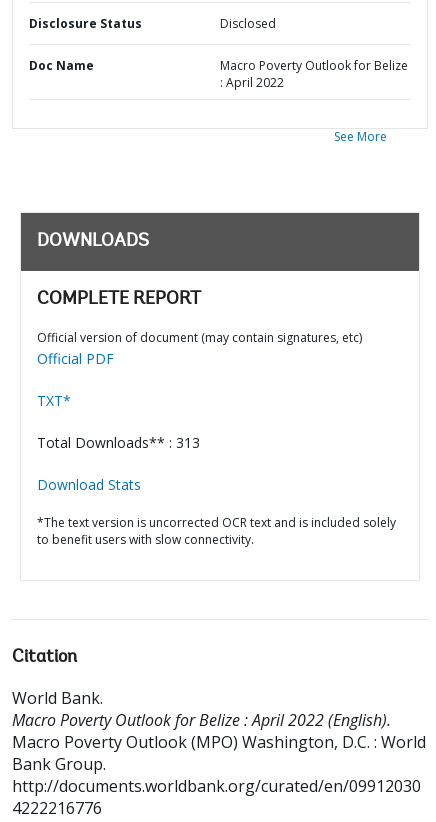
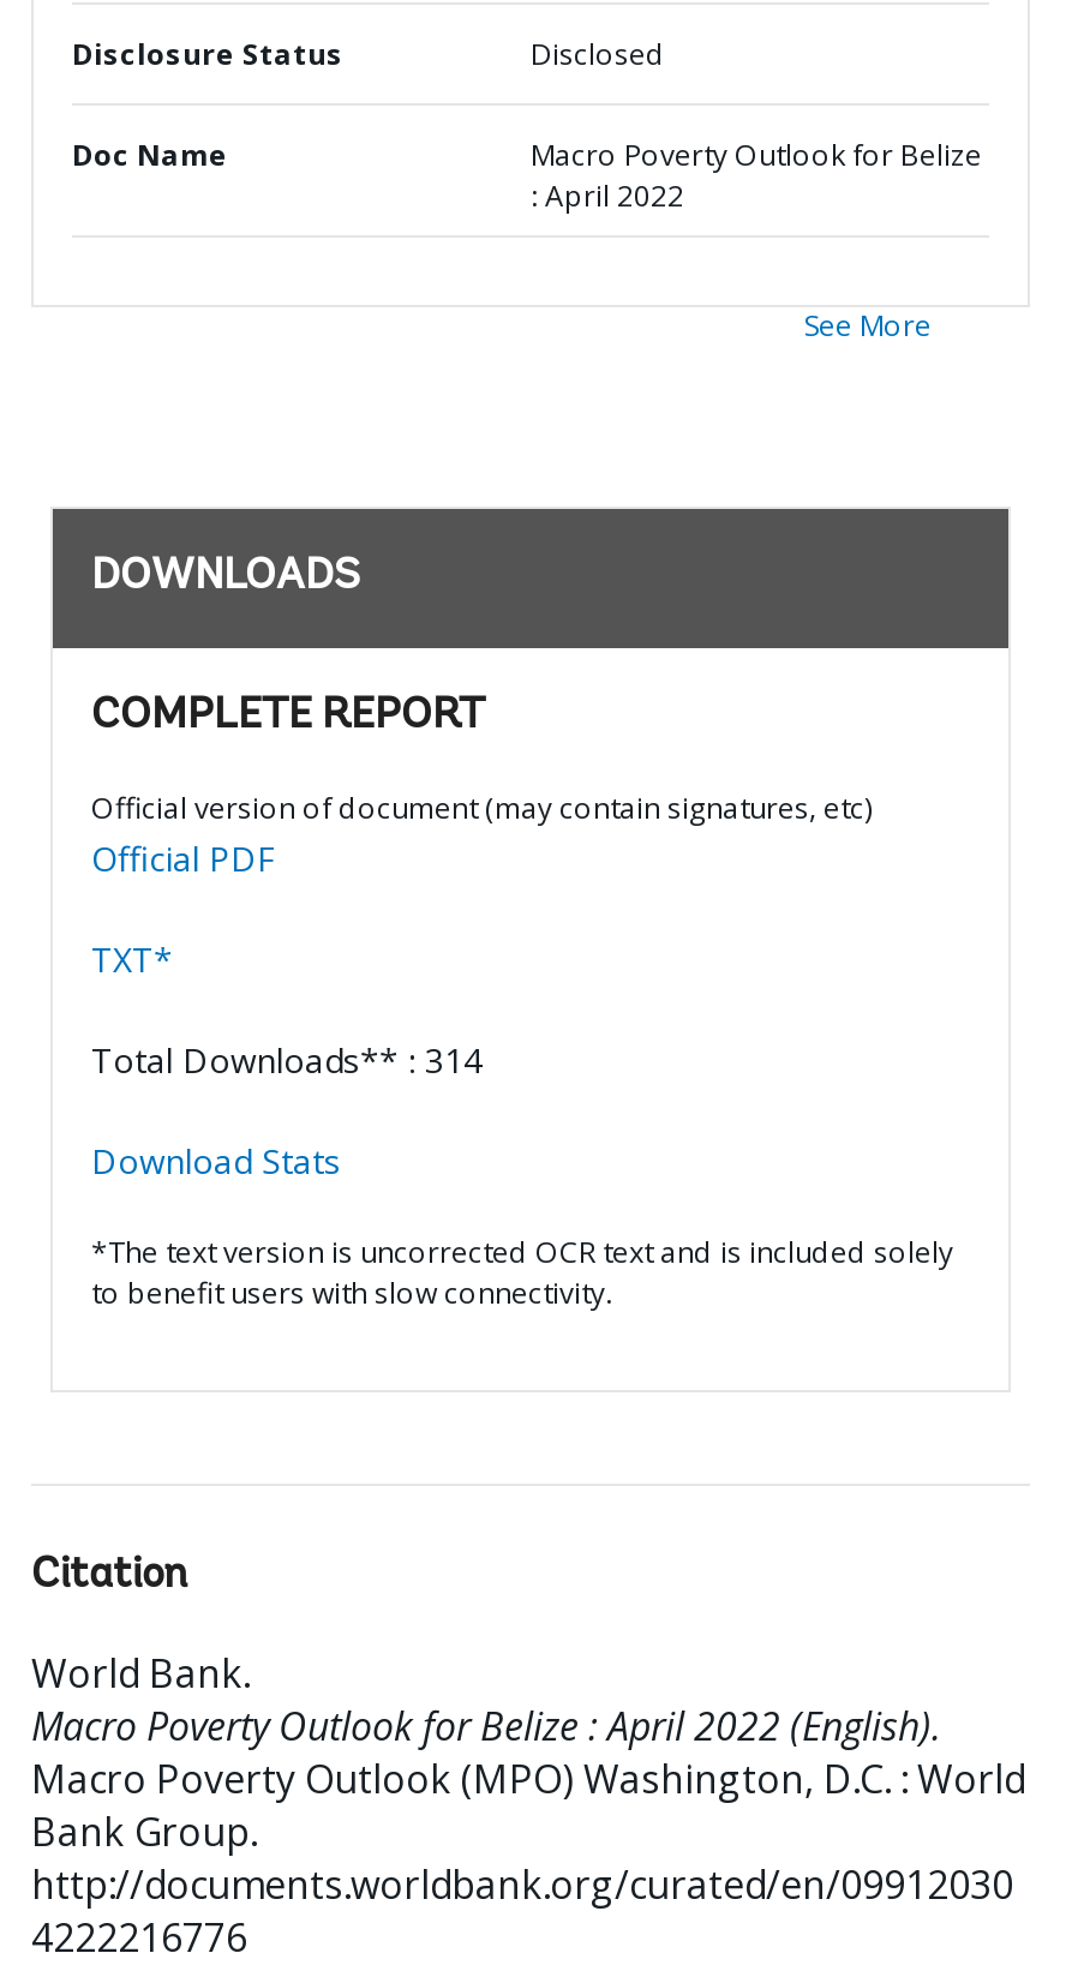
- Total Downloads** : 313
+ Total Downloads** : 314
